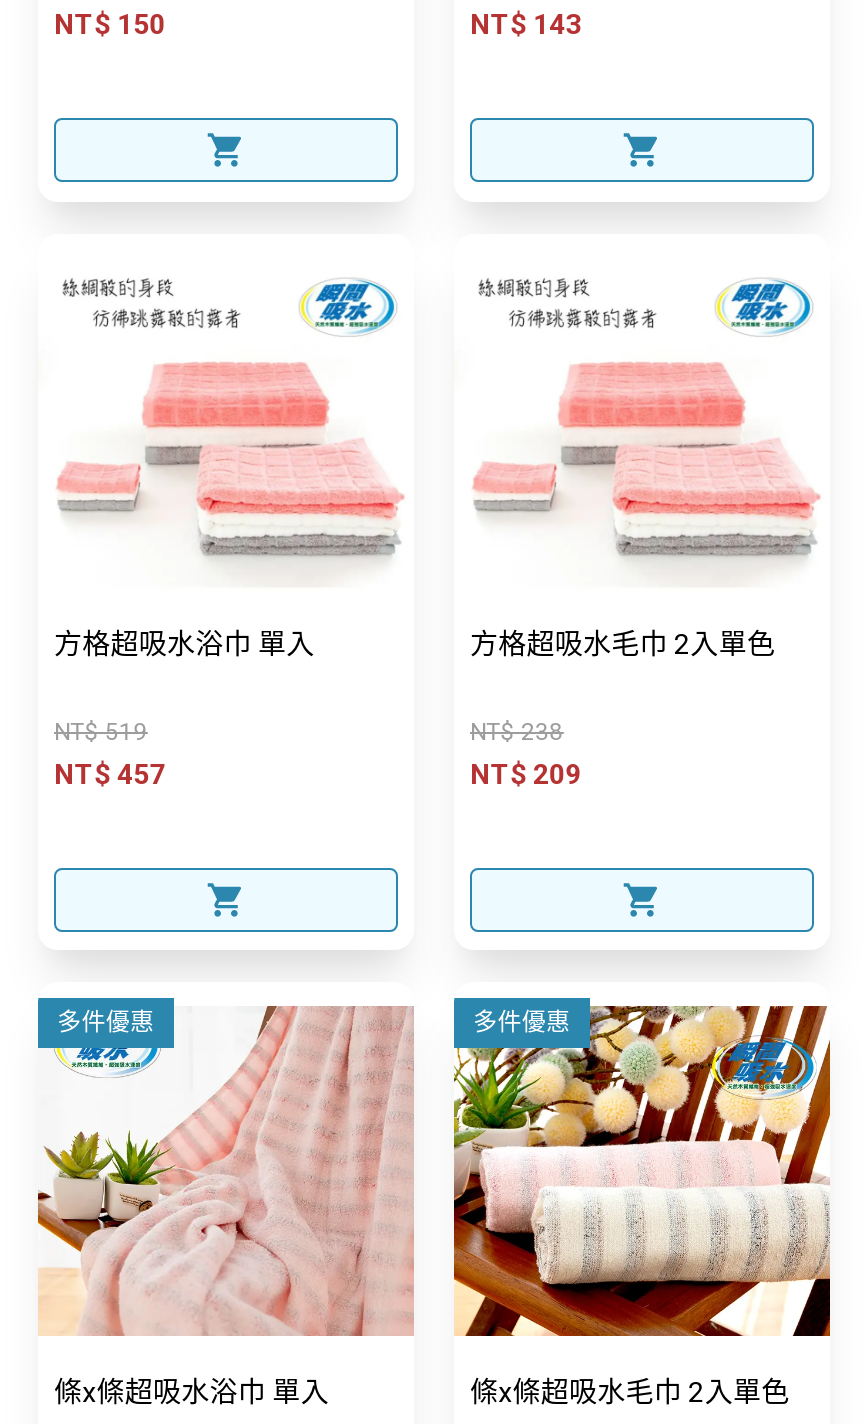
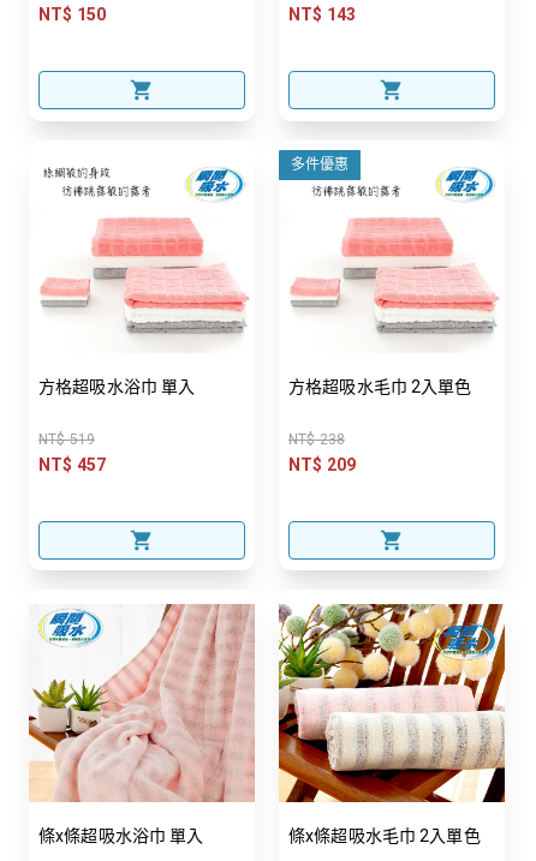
+ 多件優惠

- 多件優惠

- 多件優惠
